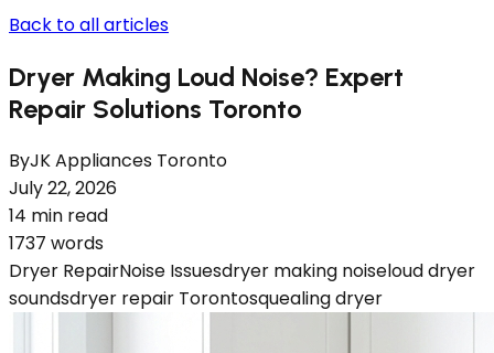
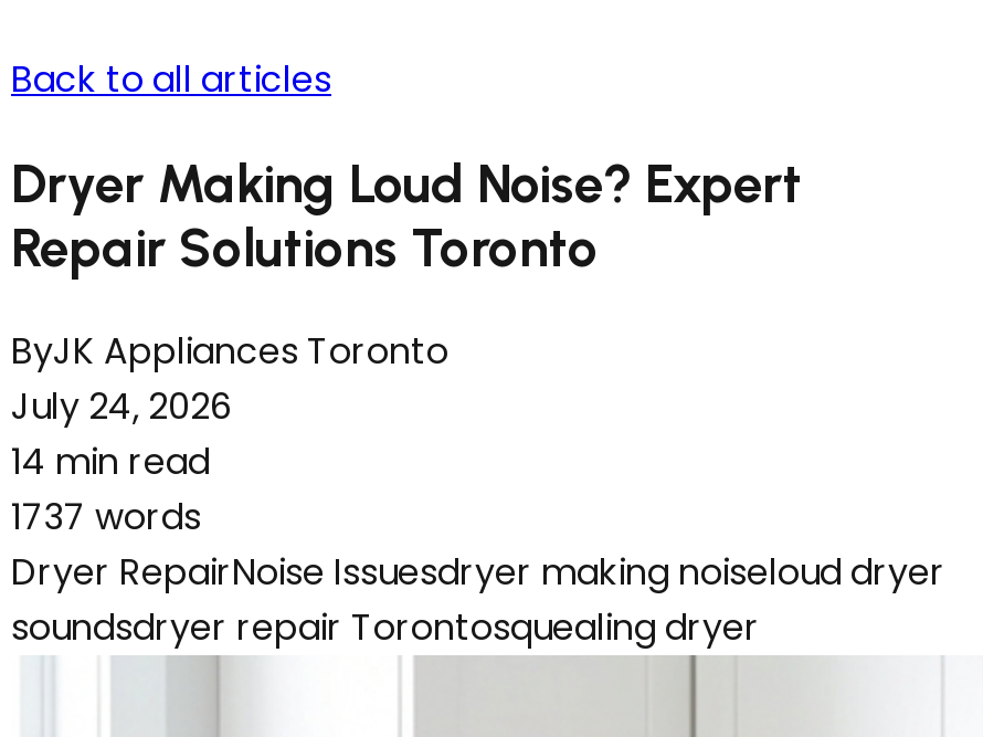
- July 22, 2026
+ July 24, 2026
